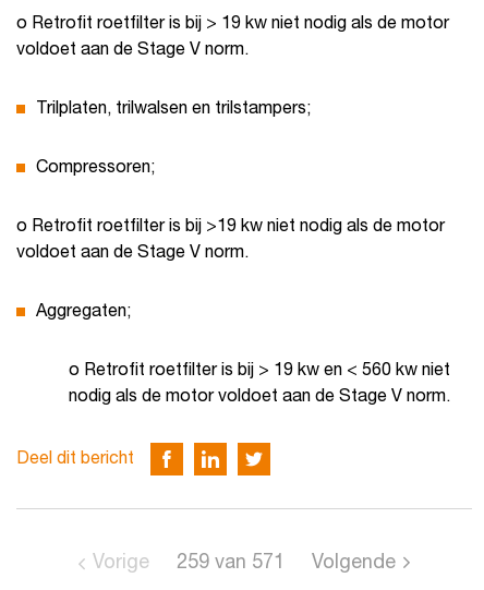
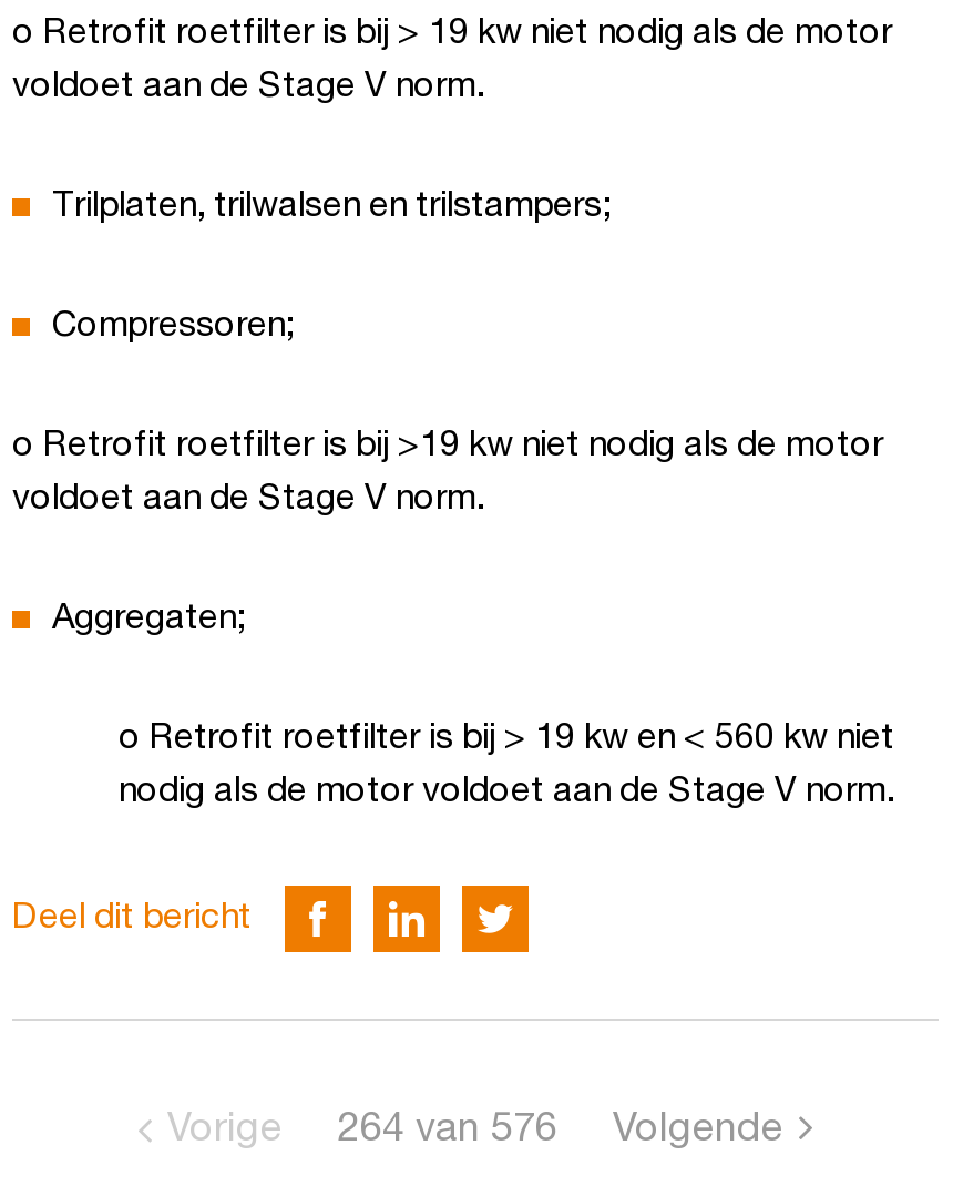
- Vorige 259 van 571 Volgende
+ Vorige 264 van 576 Volgende
